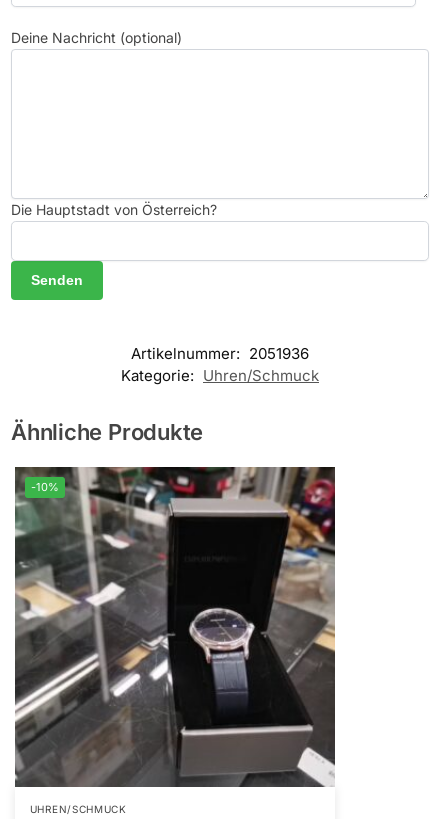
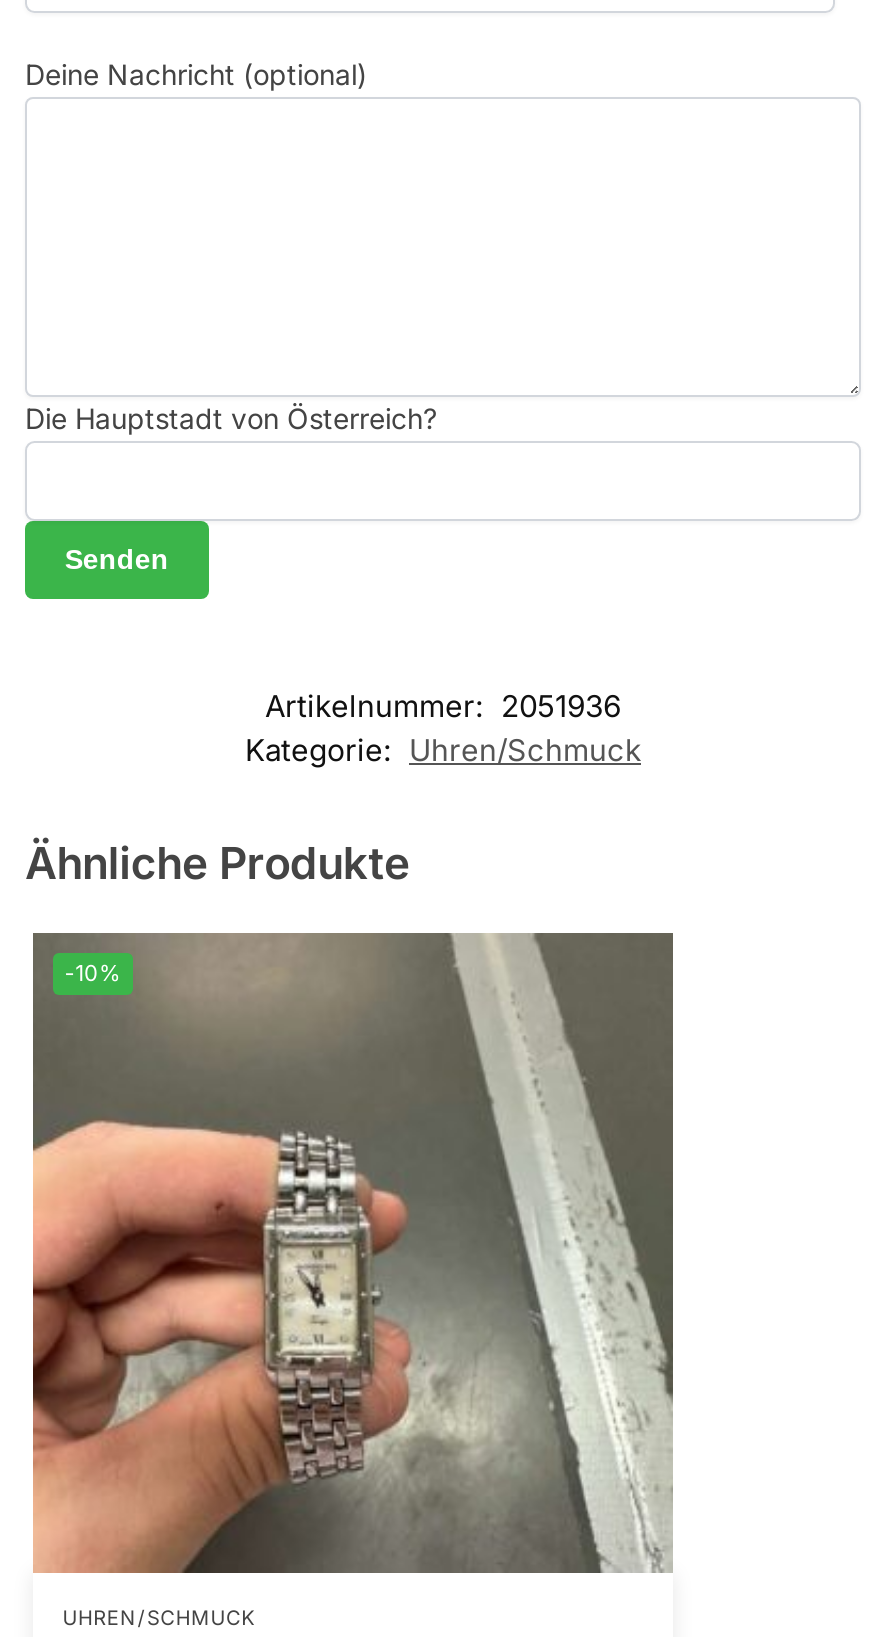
- [image]
+ [image]
